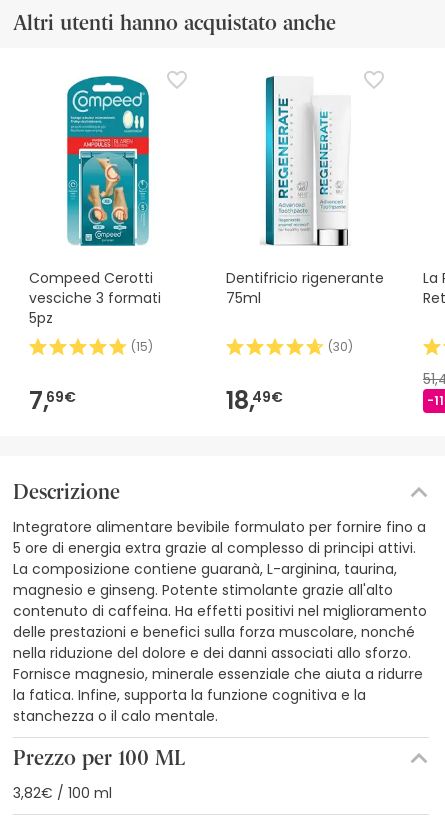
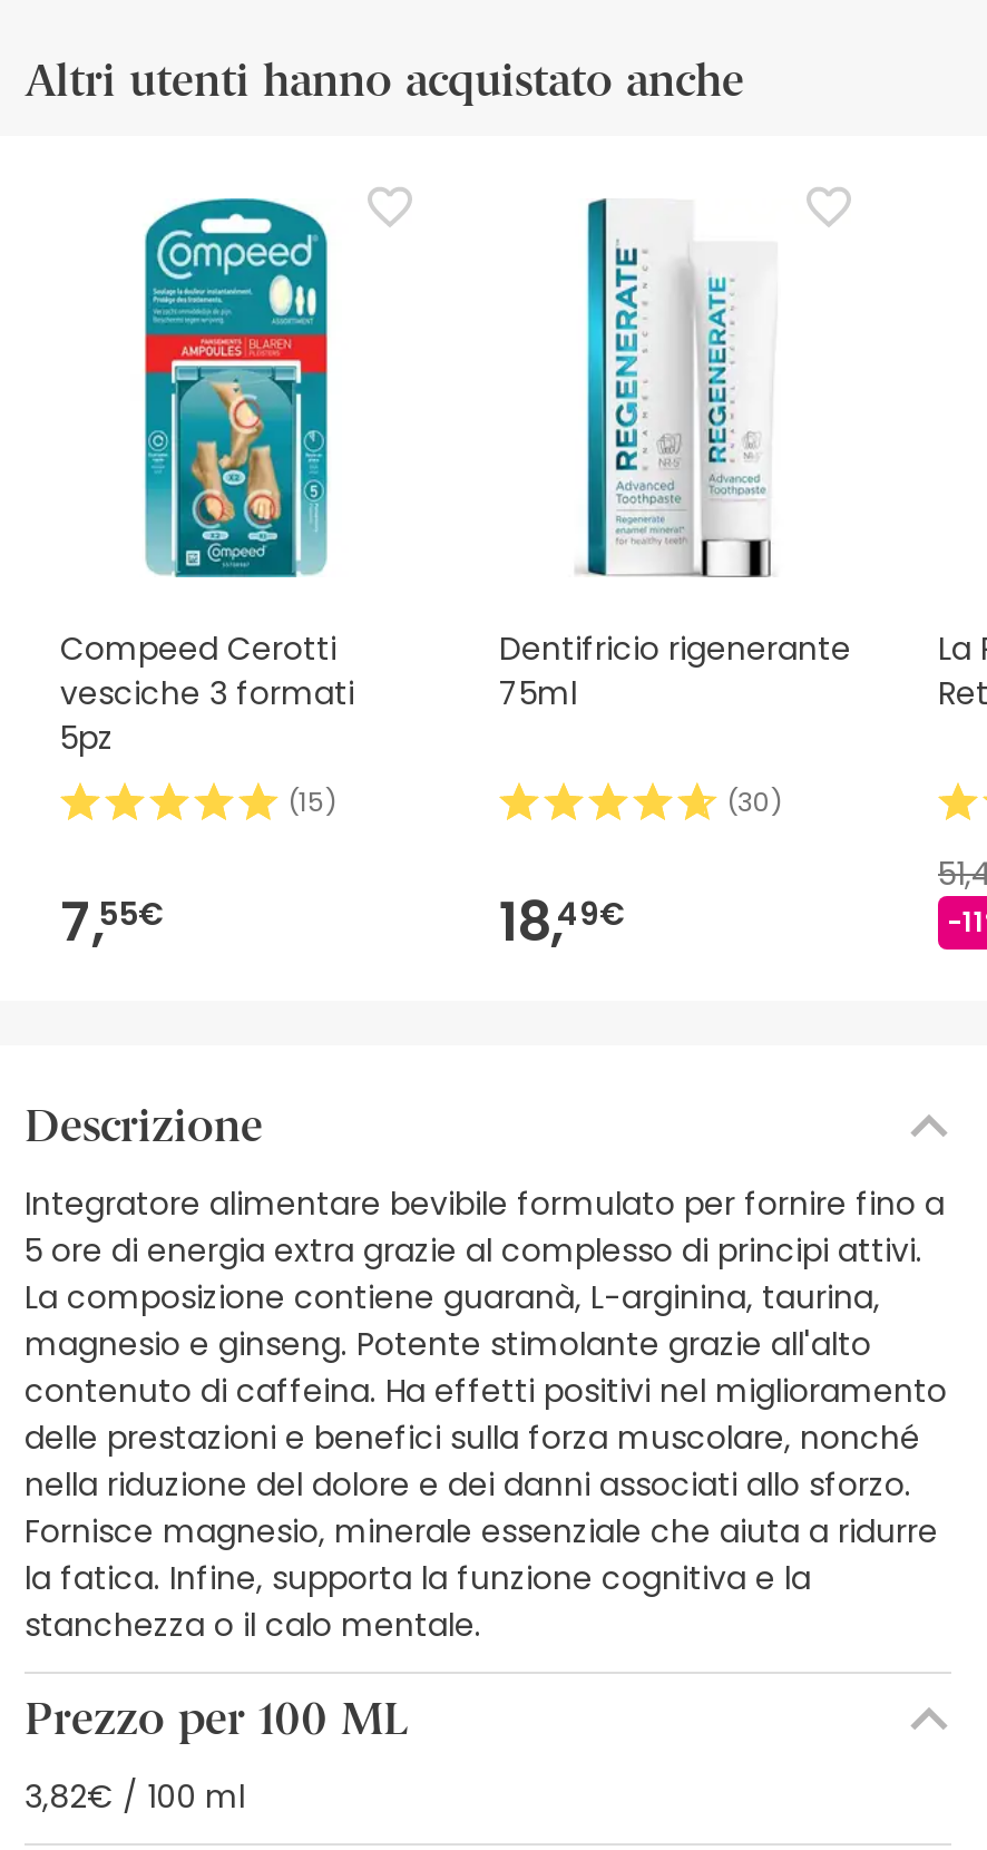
- 7, 69€
+ 7, 55€
